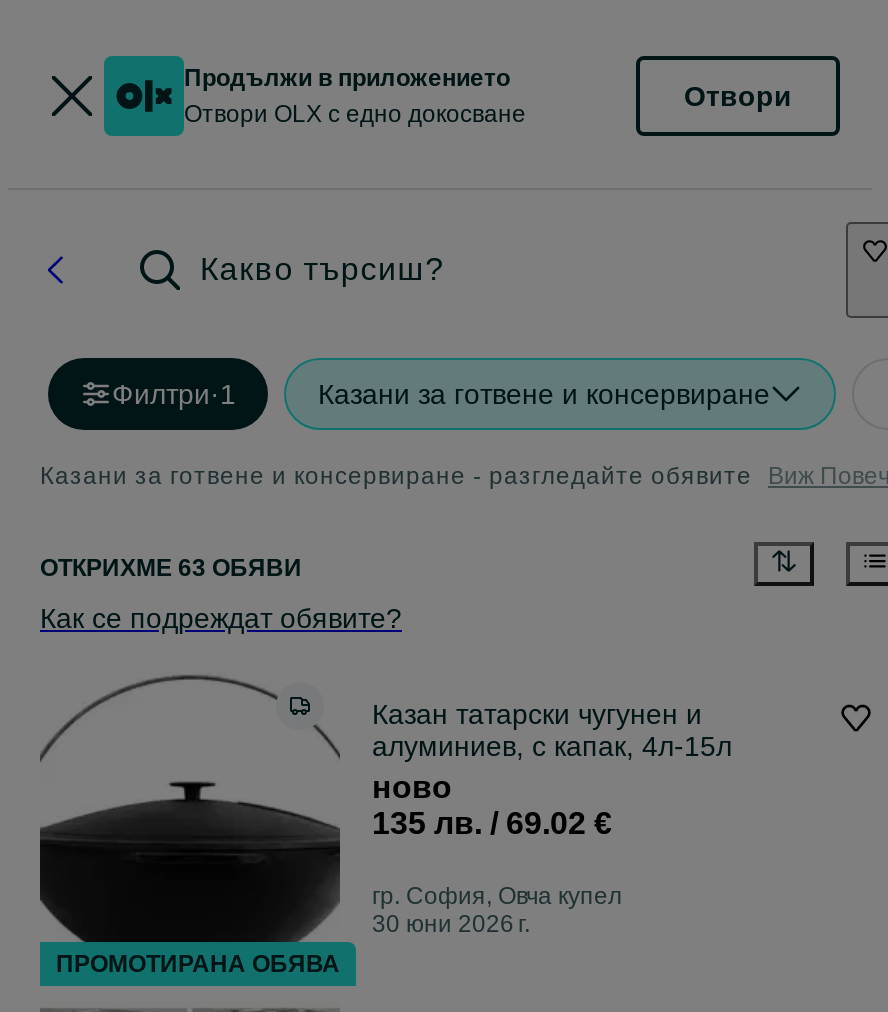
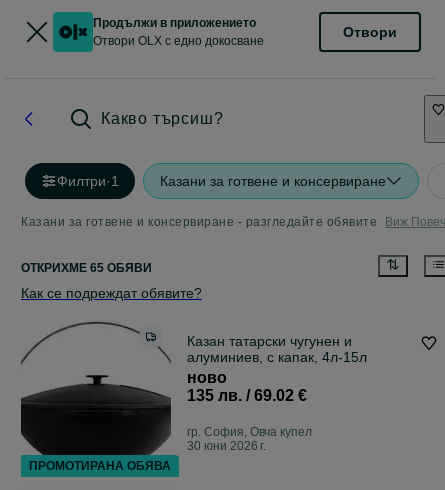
- ОТКРИХМЕ 63 ОБЯВИ
+ ОТКРИХМЕ 65 ОБЯВИ
